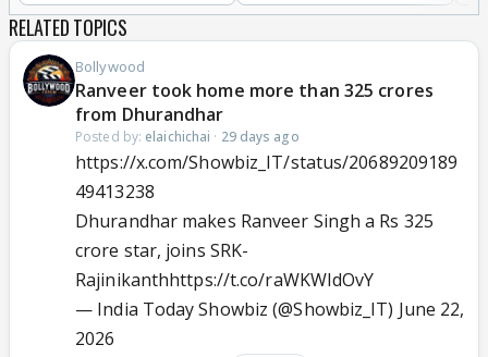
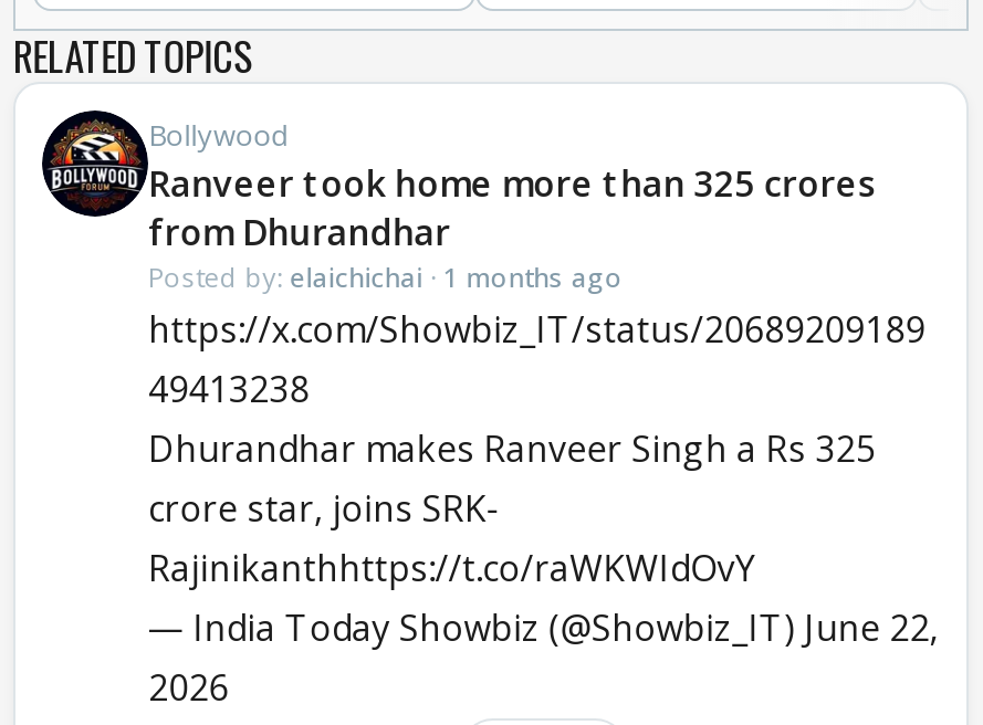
- Posted by: elaichichai · 29 days ago
+ Posted by: elaichichai · 1 months ago
